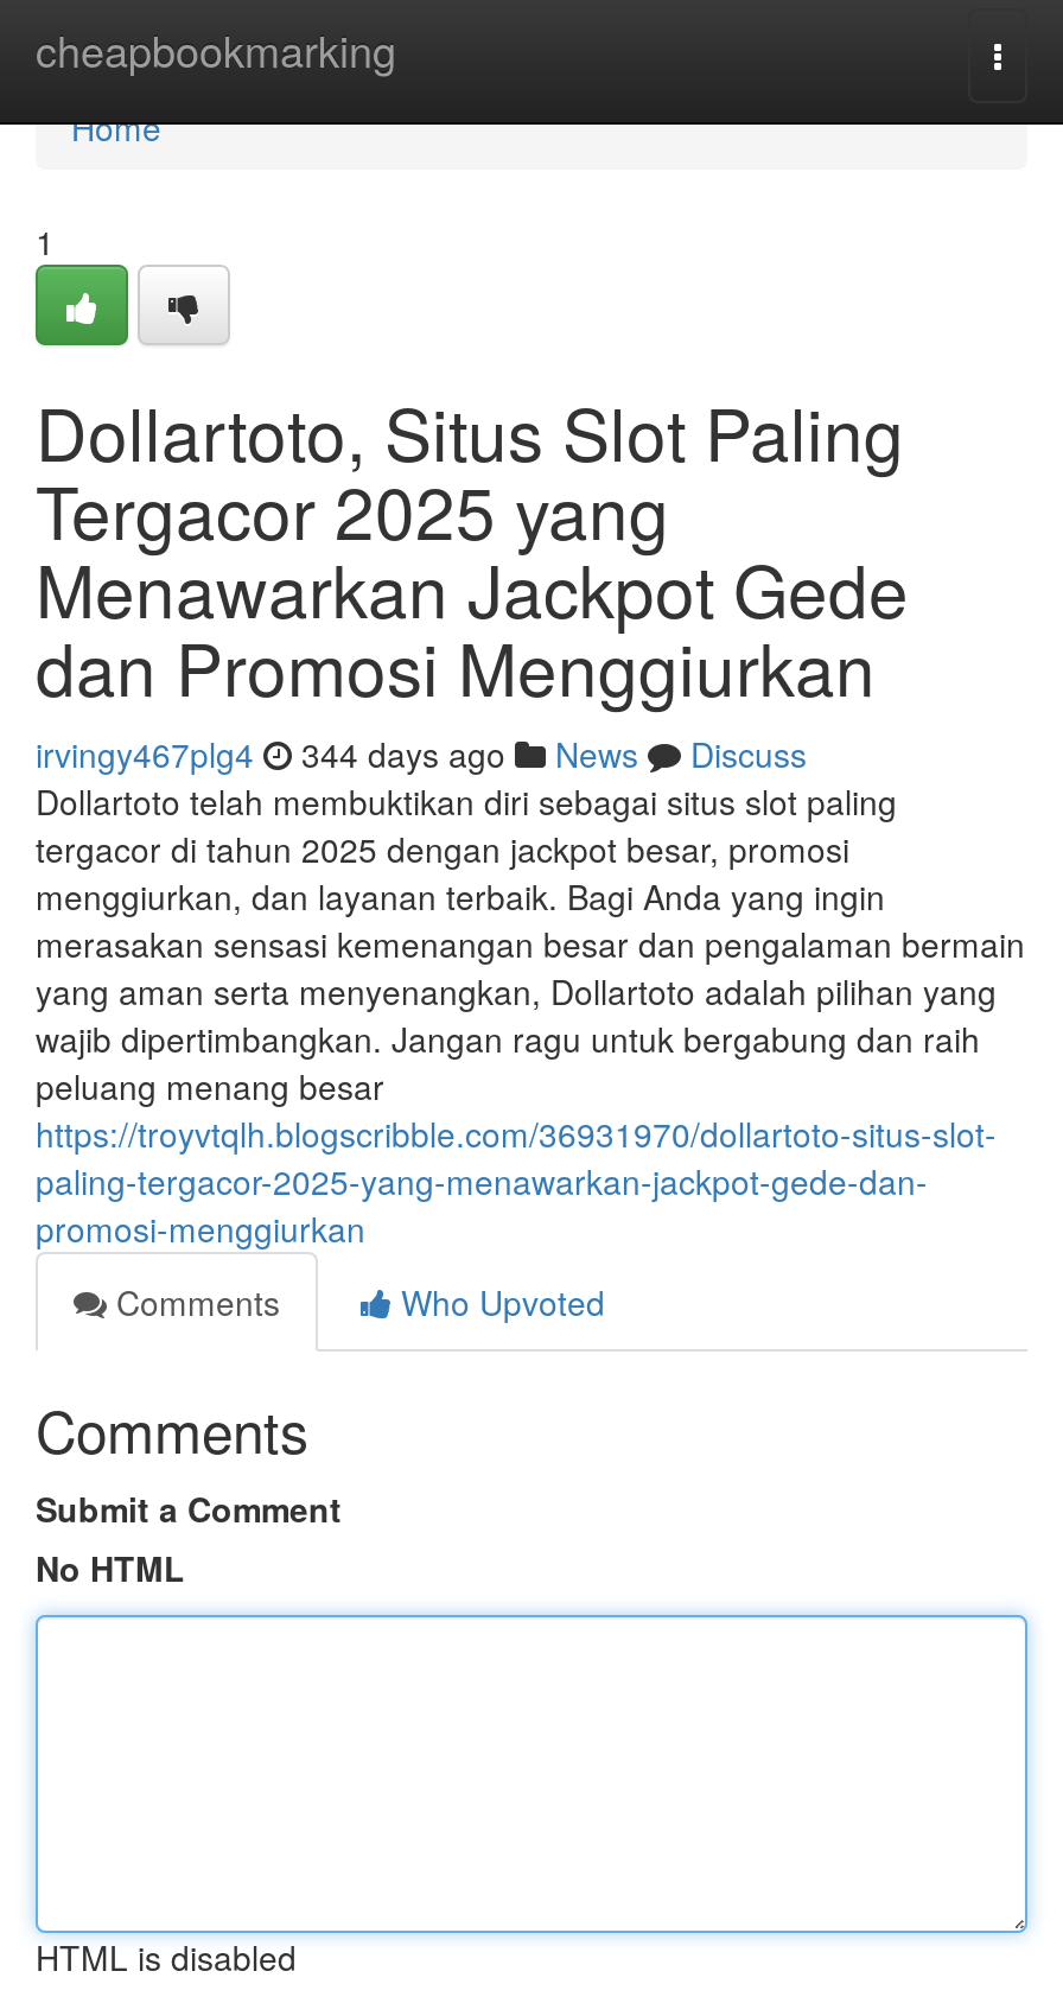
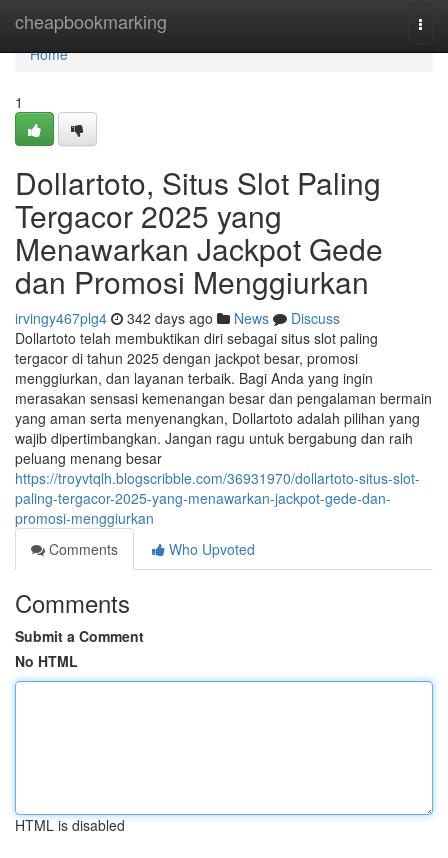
- irvingy467plg4 344 days ago News Discuss
+ irvingy467plg4 342 days ago News Discuss
